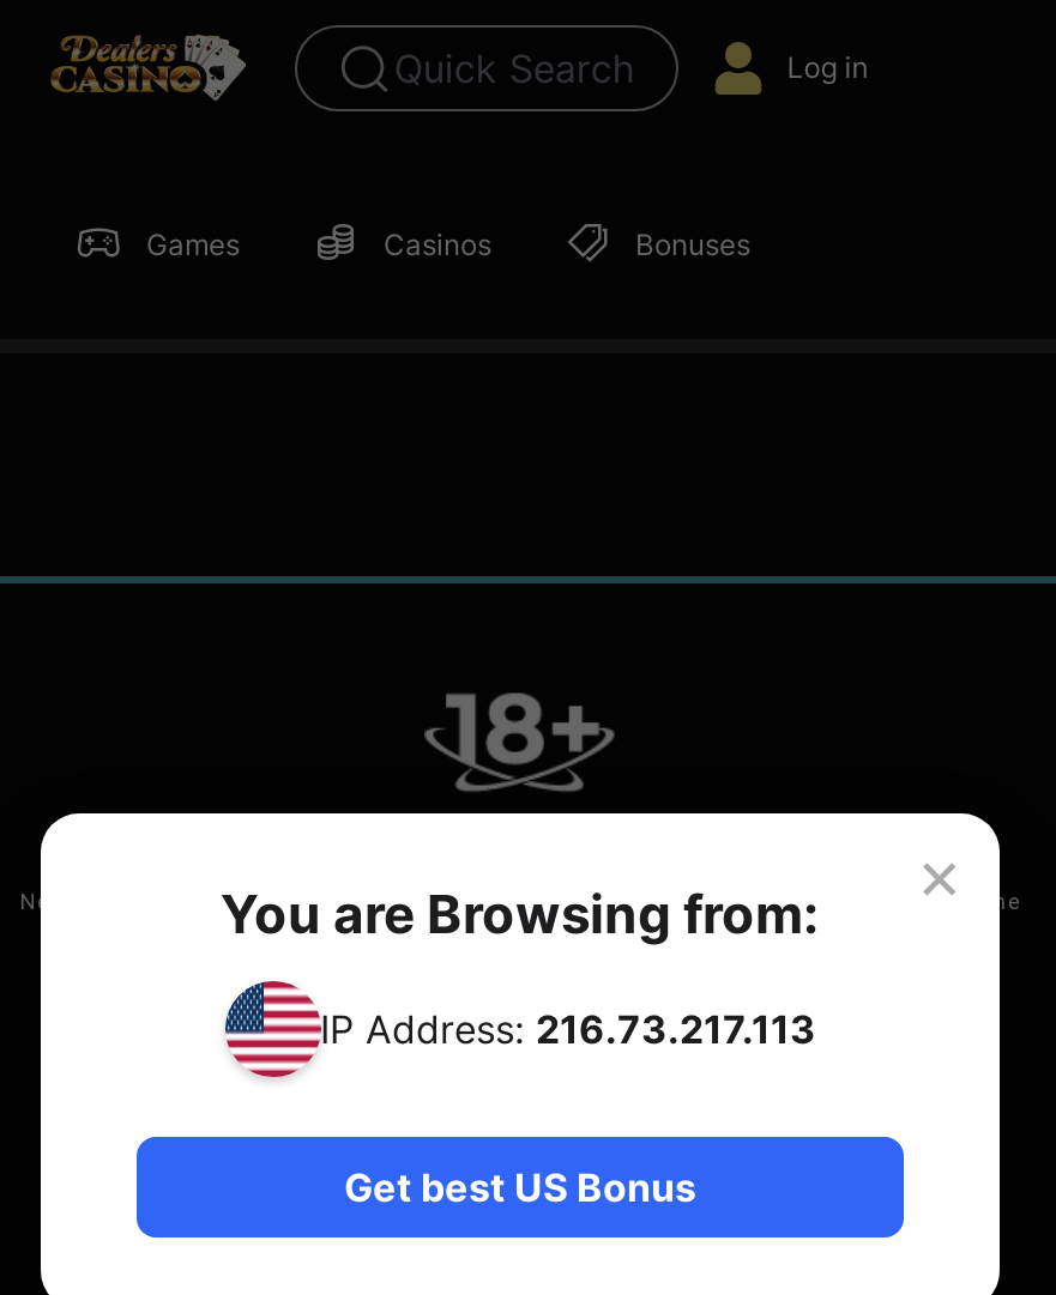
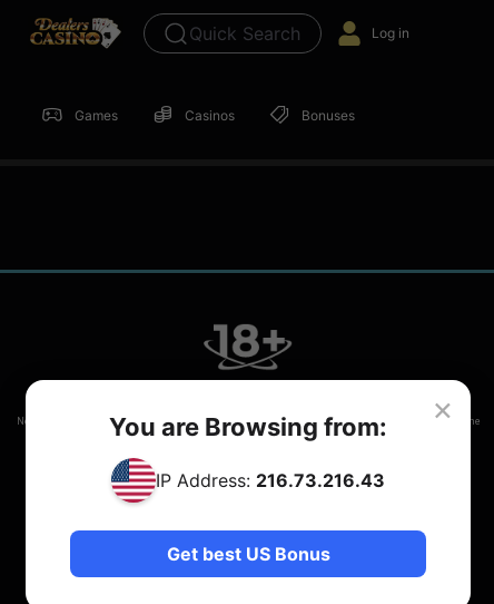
- IP Address: 216.73.217.113
+ IP Address: 216.73.216.43
